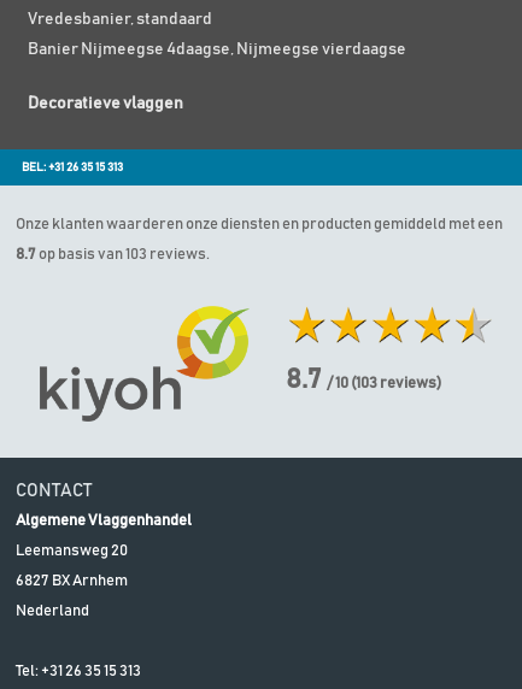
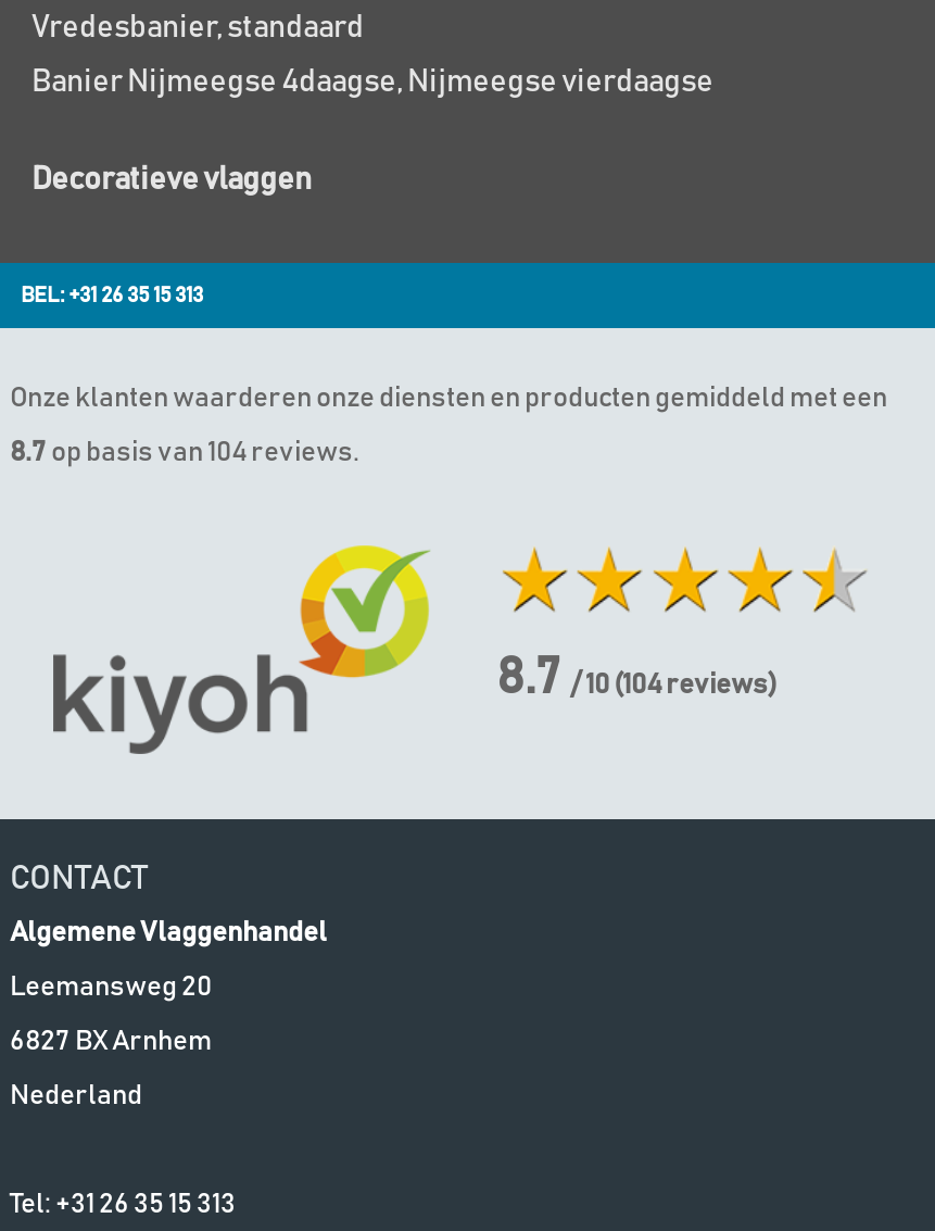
- 8.7 op basis van 103 reviews.
+ 8.7 op basis van 104 reviews.

- 8.7 / 10 (103reviews)
+ 8.7 / 10 (104reviews)
